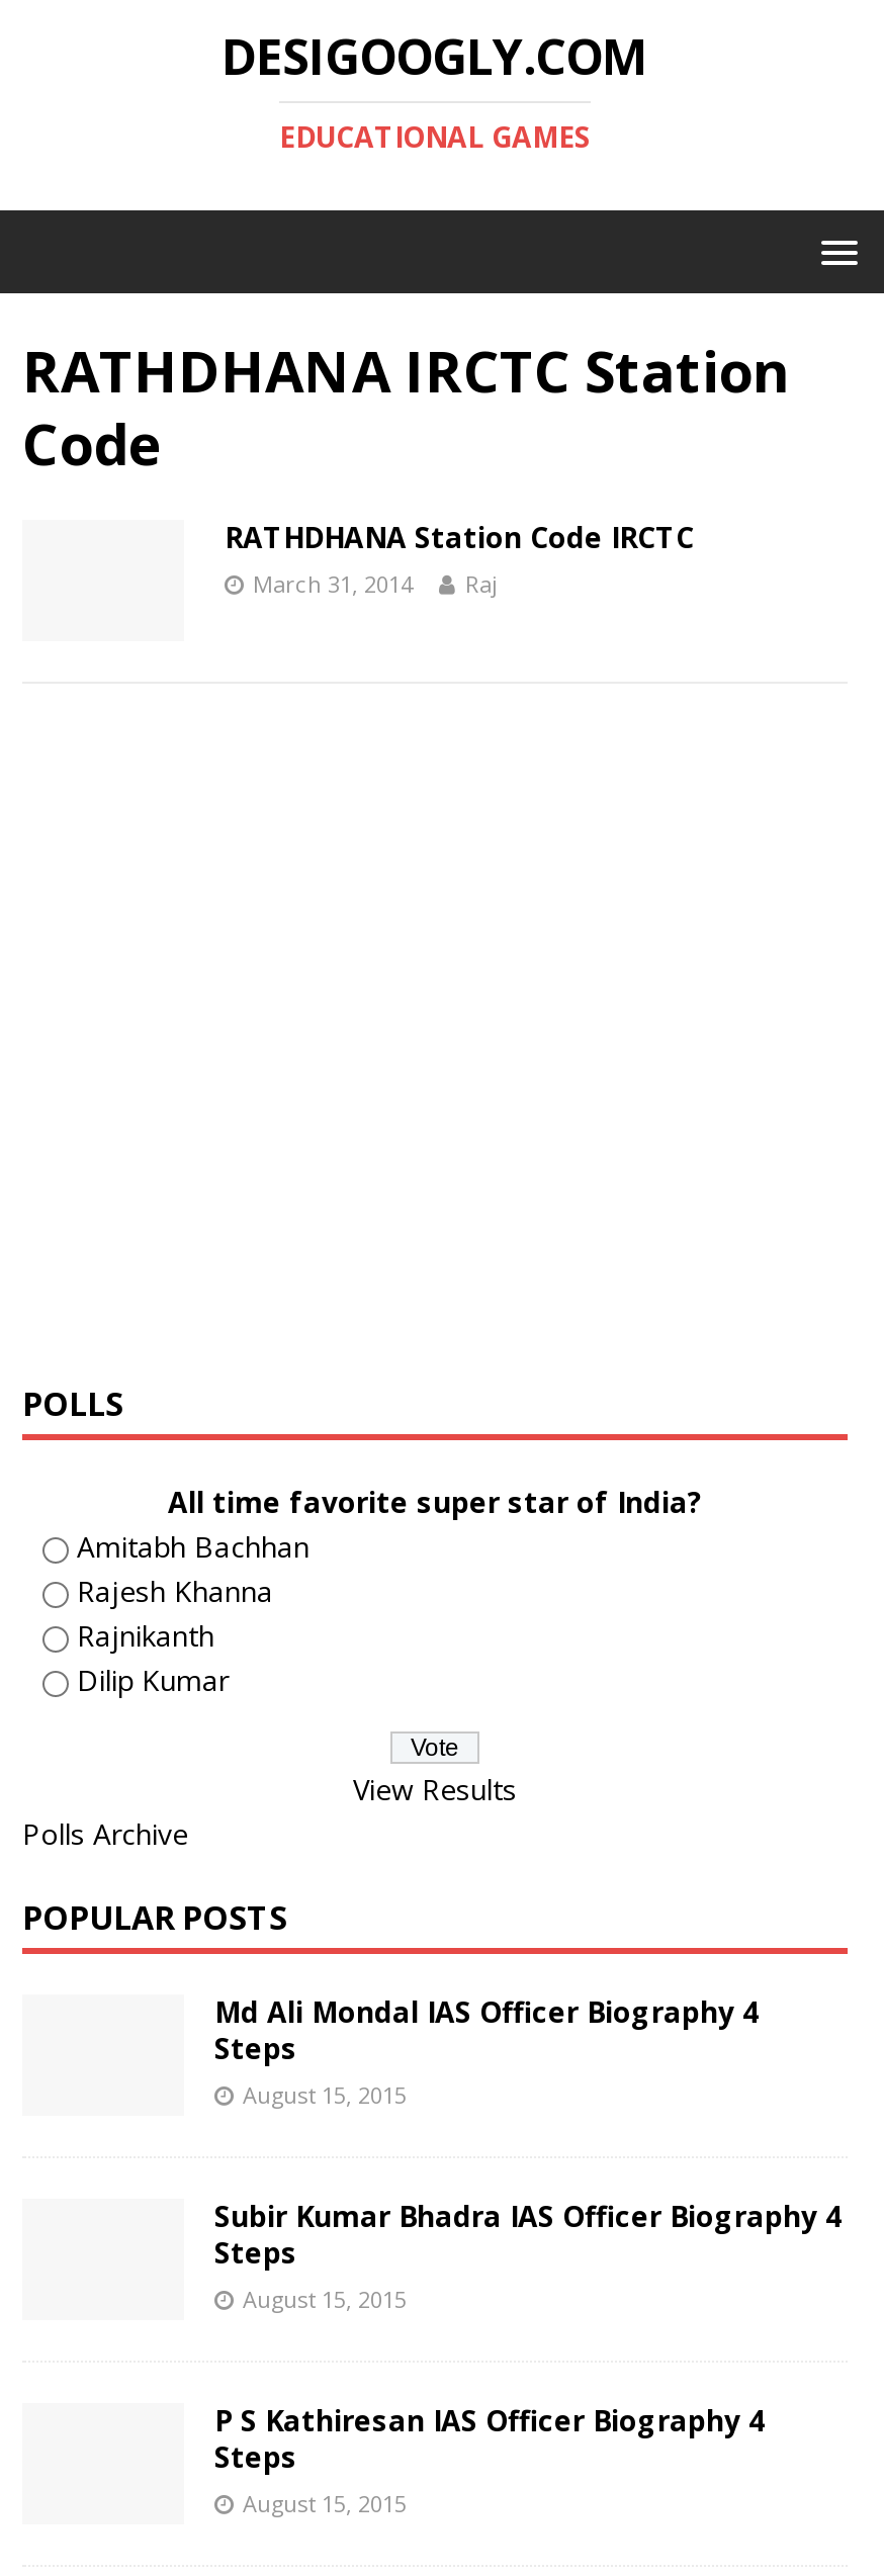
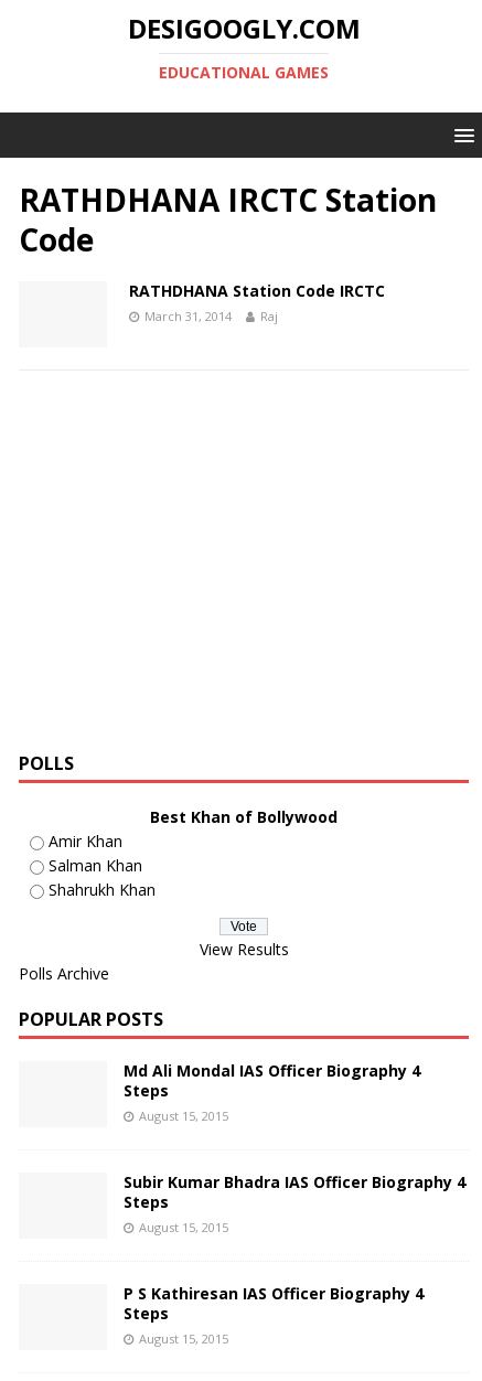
- All time favorite super star of India?
- Amitabh Bachhan
- Rajesh Khanna
- Rajnikanth
- Dilip Kumar
+ Best Khan of Bollywood
+ Amir Khan
+ Salman Khan
+ Shahrukh Khan
